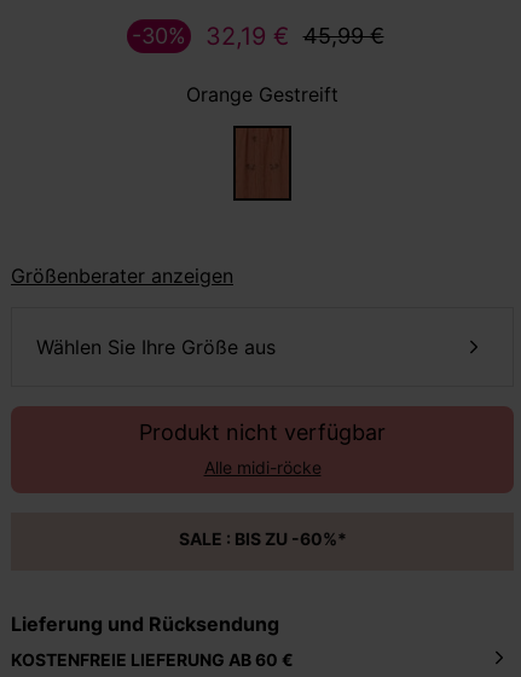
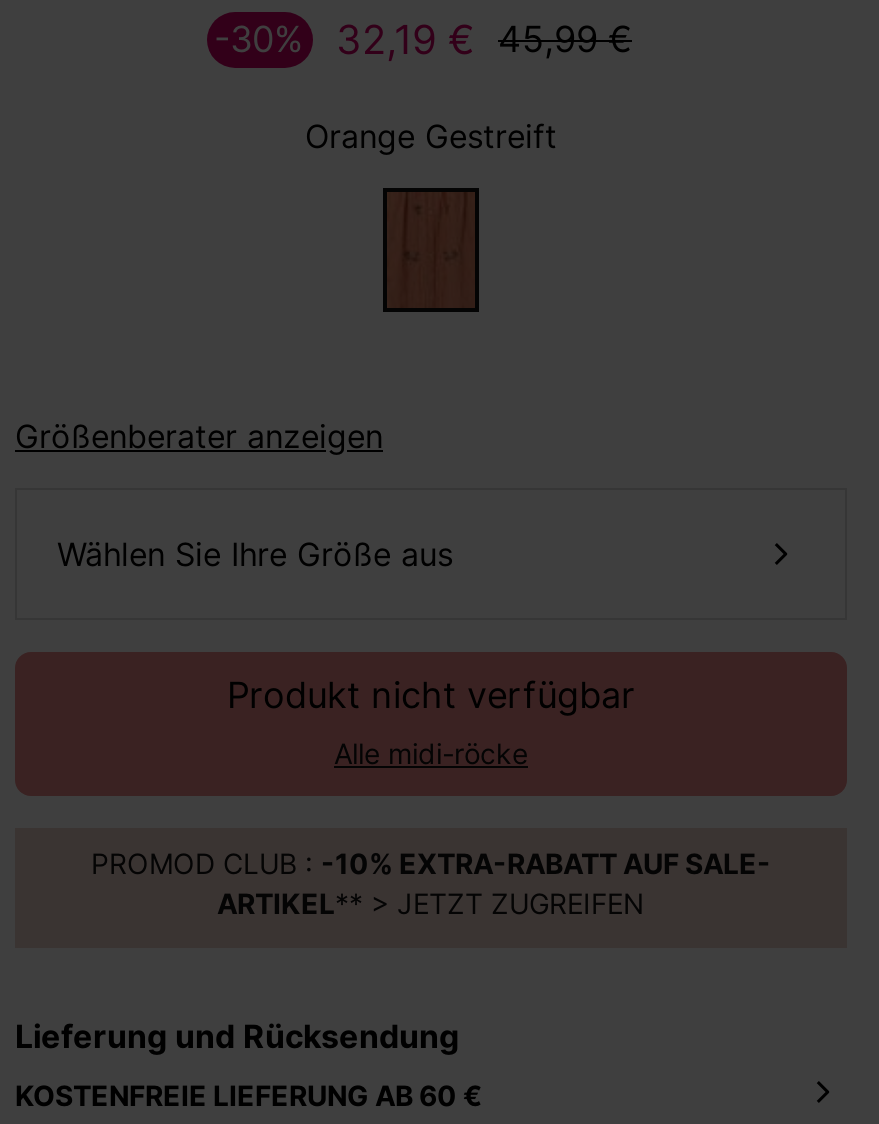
- SALE : BIS ZU -60%*
+ PROMOD CLUB : -10% EXTRA-RABATT AUF SALE-
+ ARTIKEL** > JETZT ZUGREIFEN
